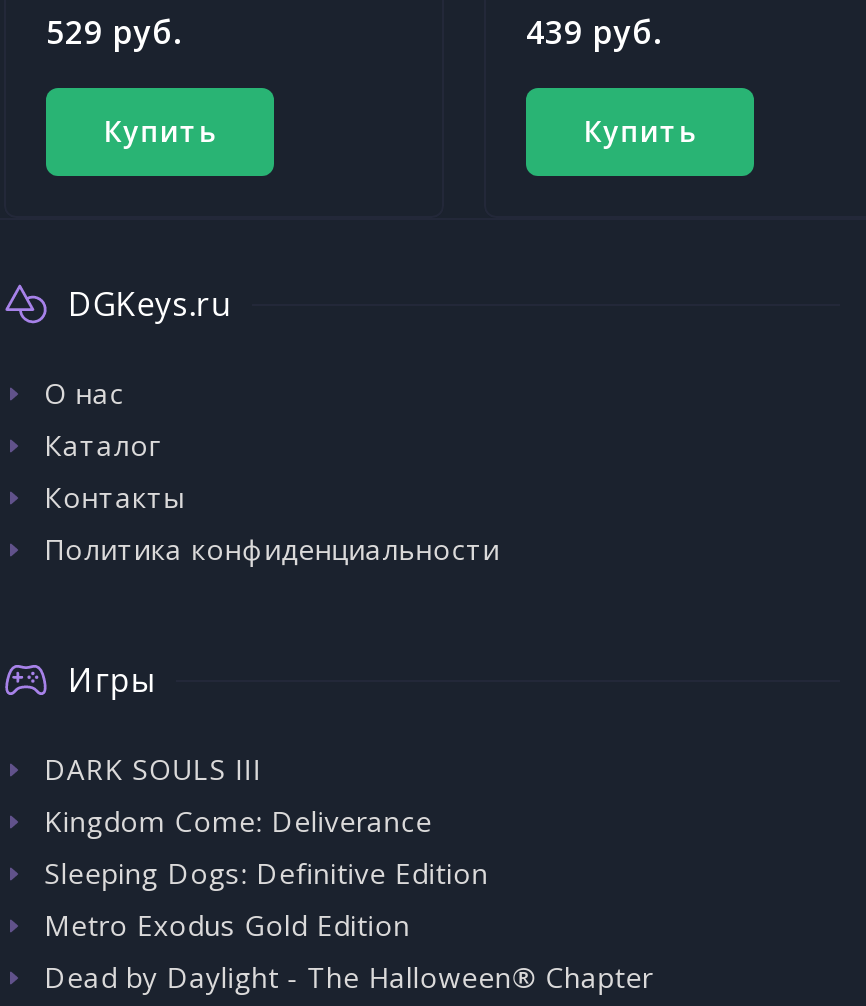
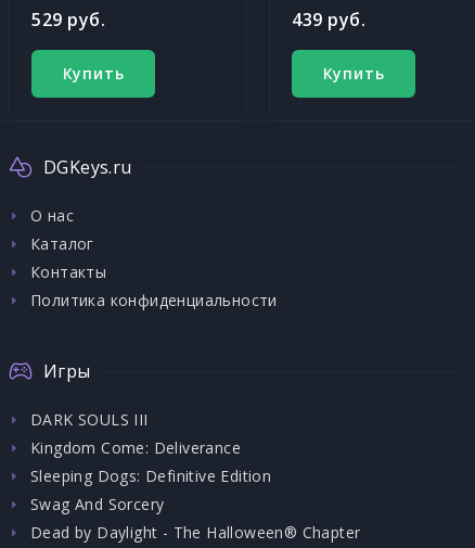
- Metro Exodus Gold Edition
+ Swag And Sorcery
